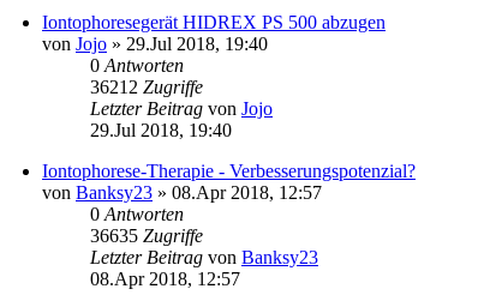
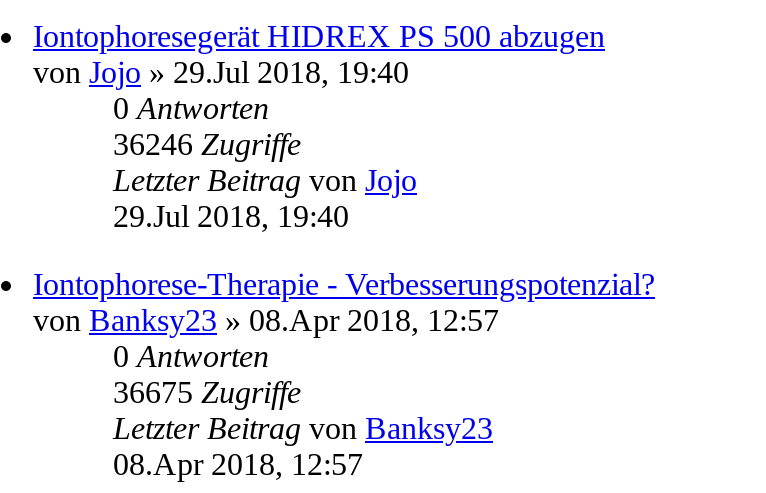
- 36212 Zugriffe
+ 36246 Zugriffe

- 36635 Zugriffe
+ 36675 Zugriffe
